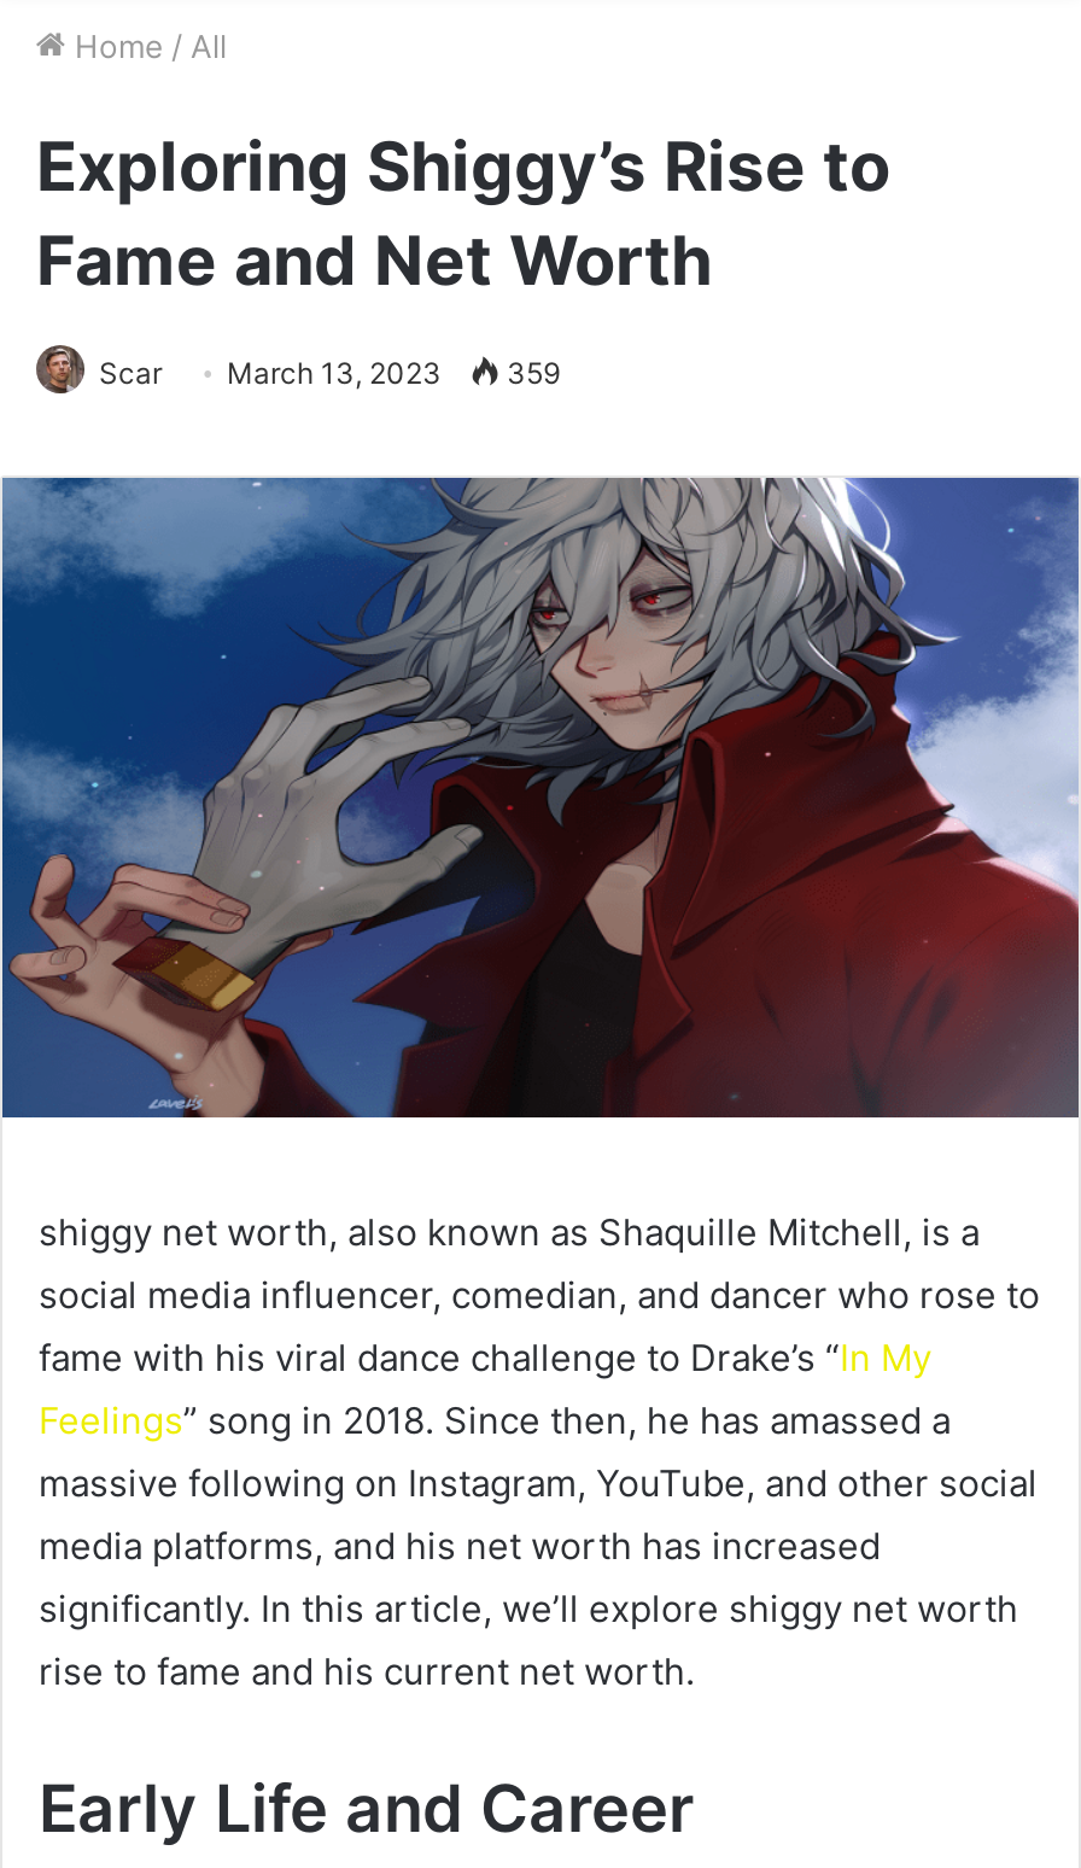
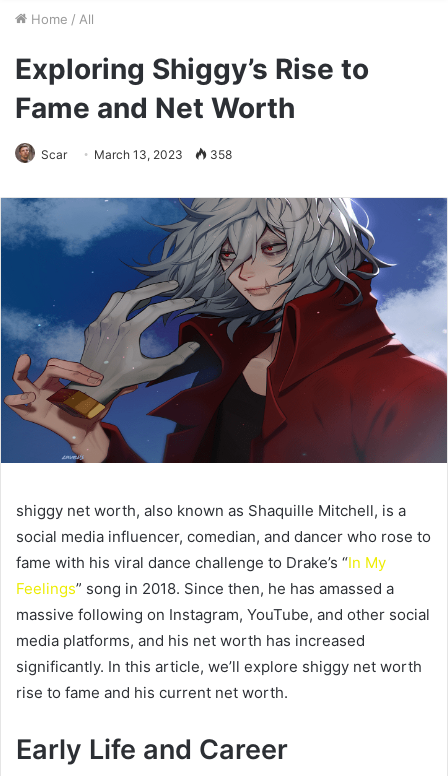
- Scar March 13, 2023 359
+ Scar March 13, 2023 358
